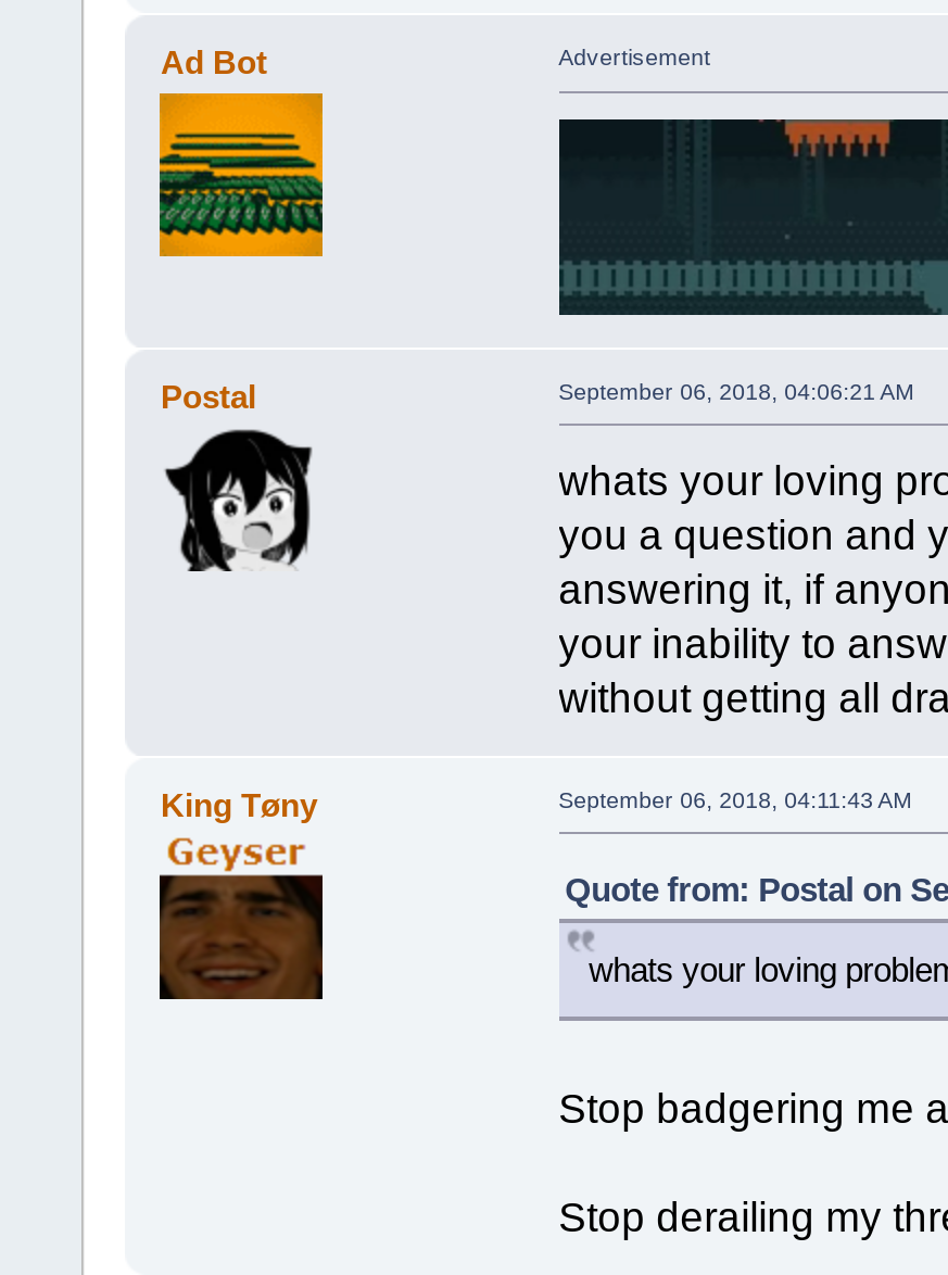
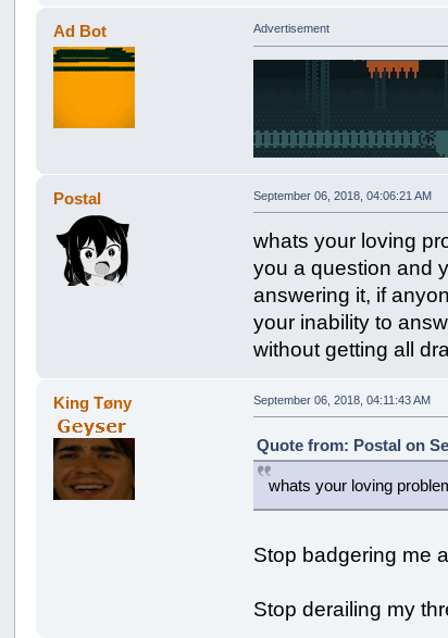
- [image]
+ [image]
